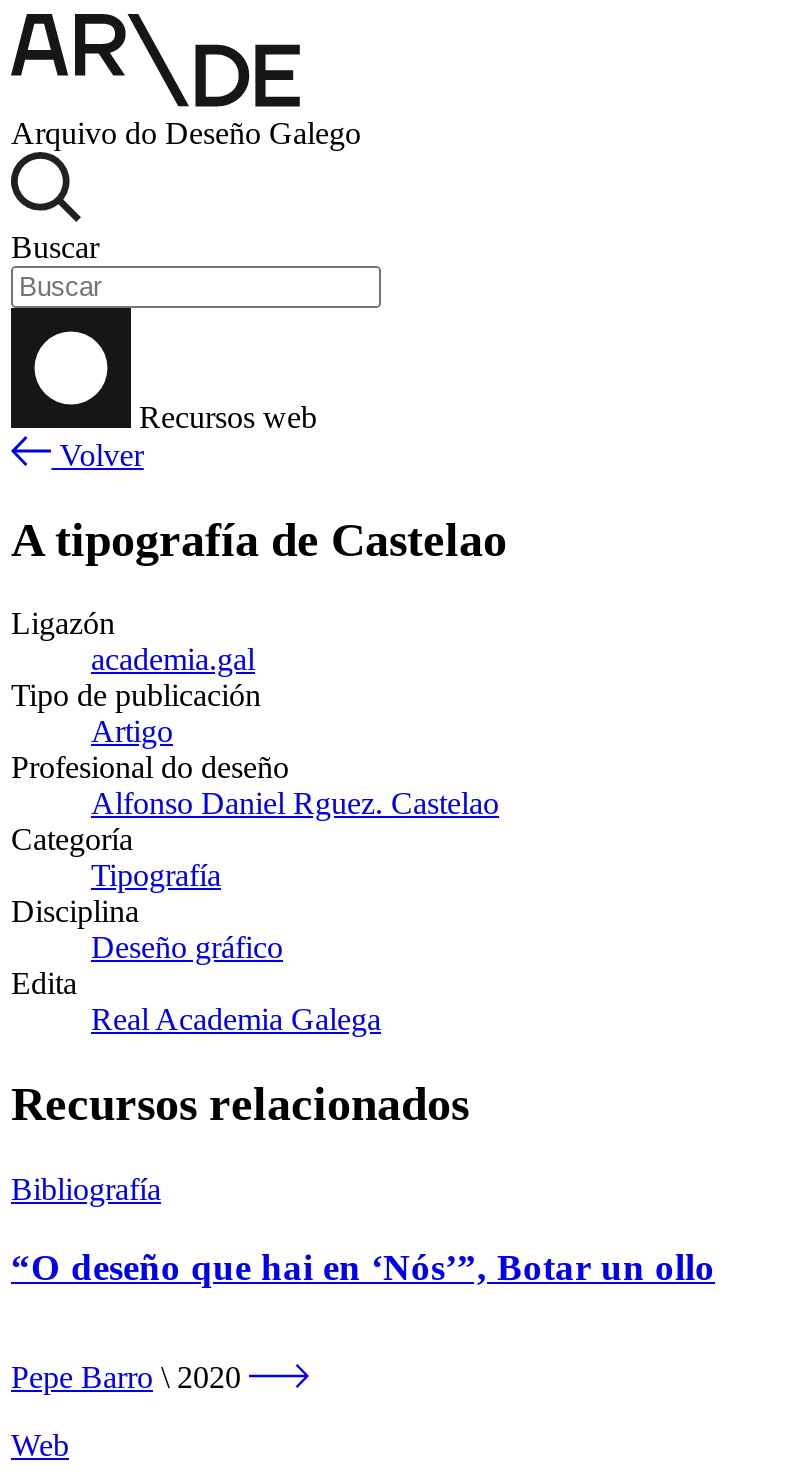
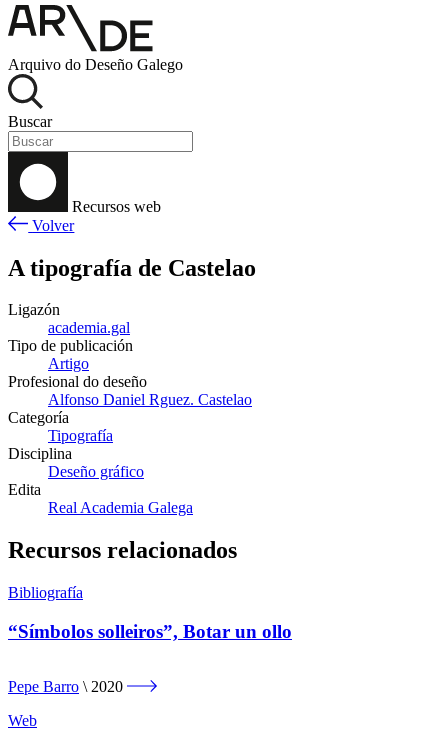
- “O deseño que hai en ‘Nós’”, Botar un ollo
+ “Símbolos solleiros”, Botar un ollo
